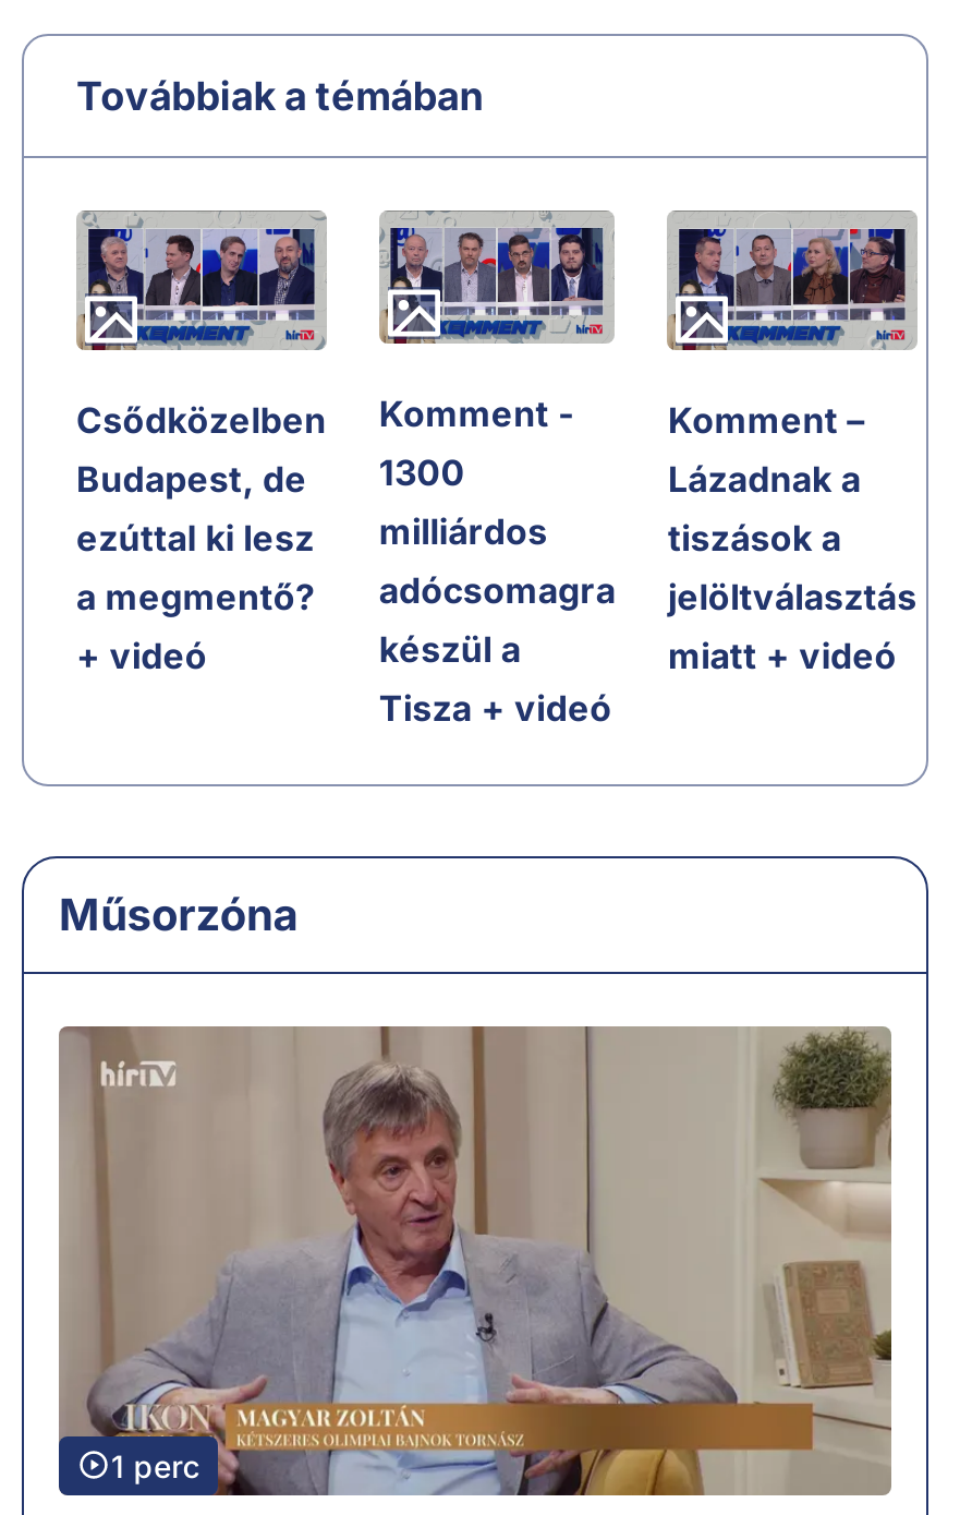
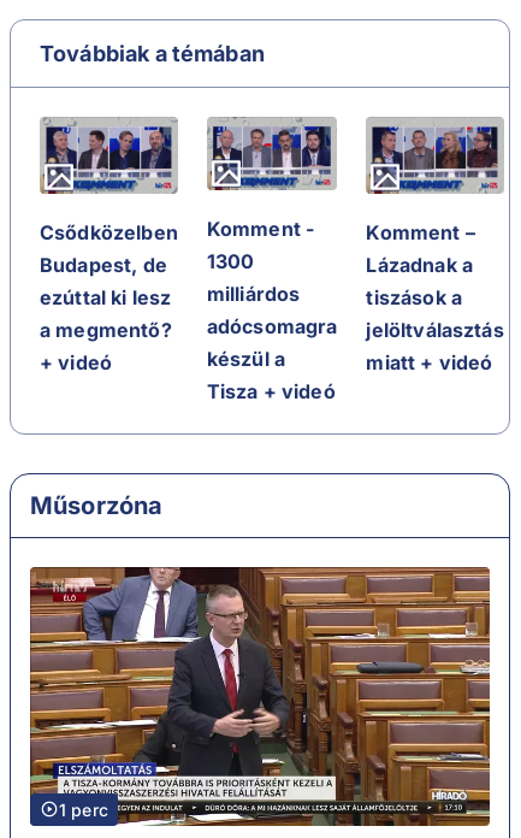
- [image]
+ [image]
